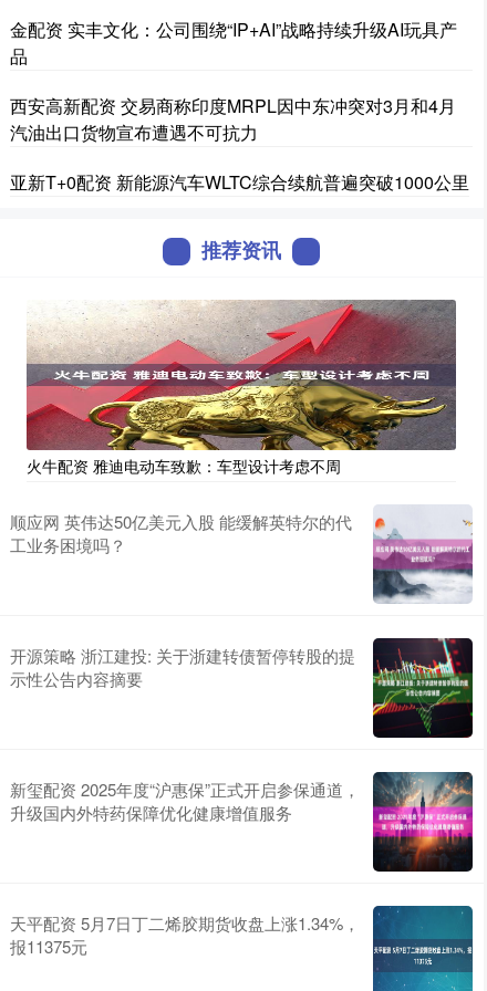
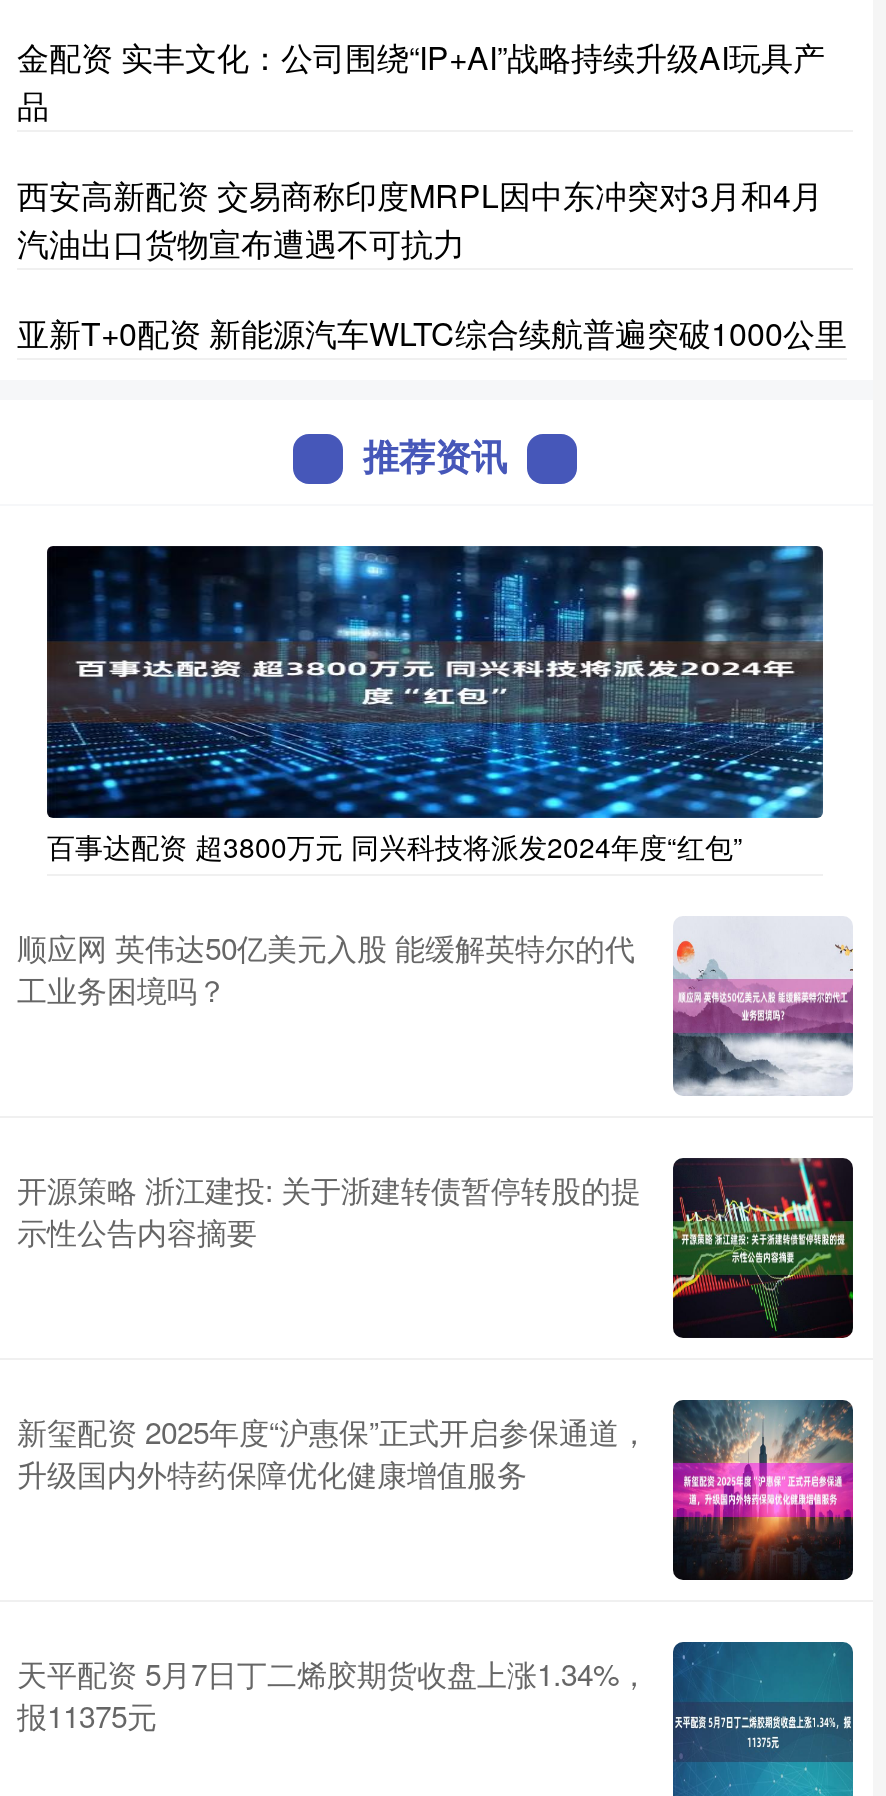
- [image]
- 火牛配资 雅迪电动车致歉：车型设计考虑不周
+ [image]
+ 百事达配资 超3800万元 同兴科技将派发2024年度“红包”
